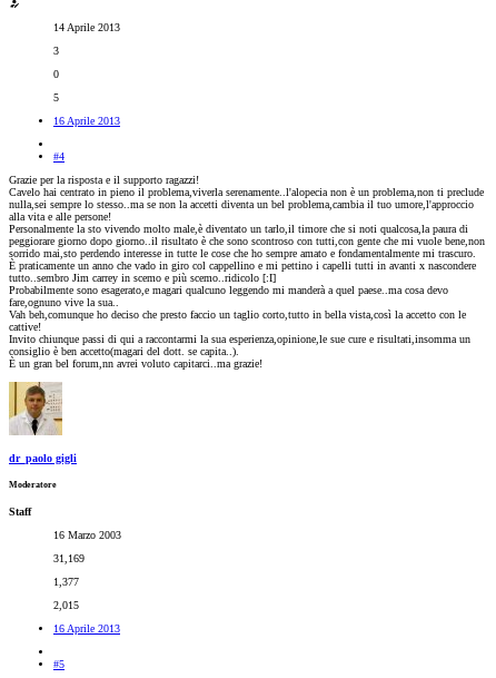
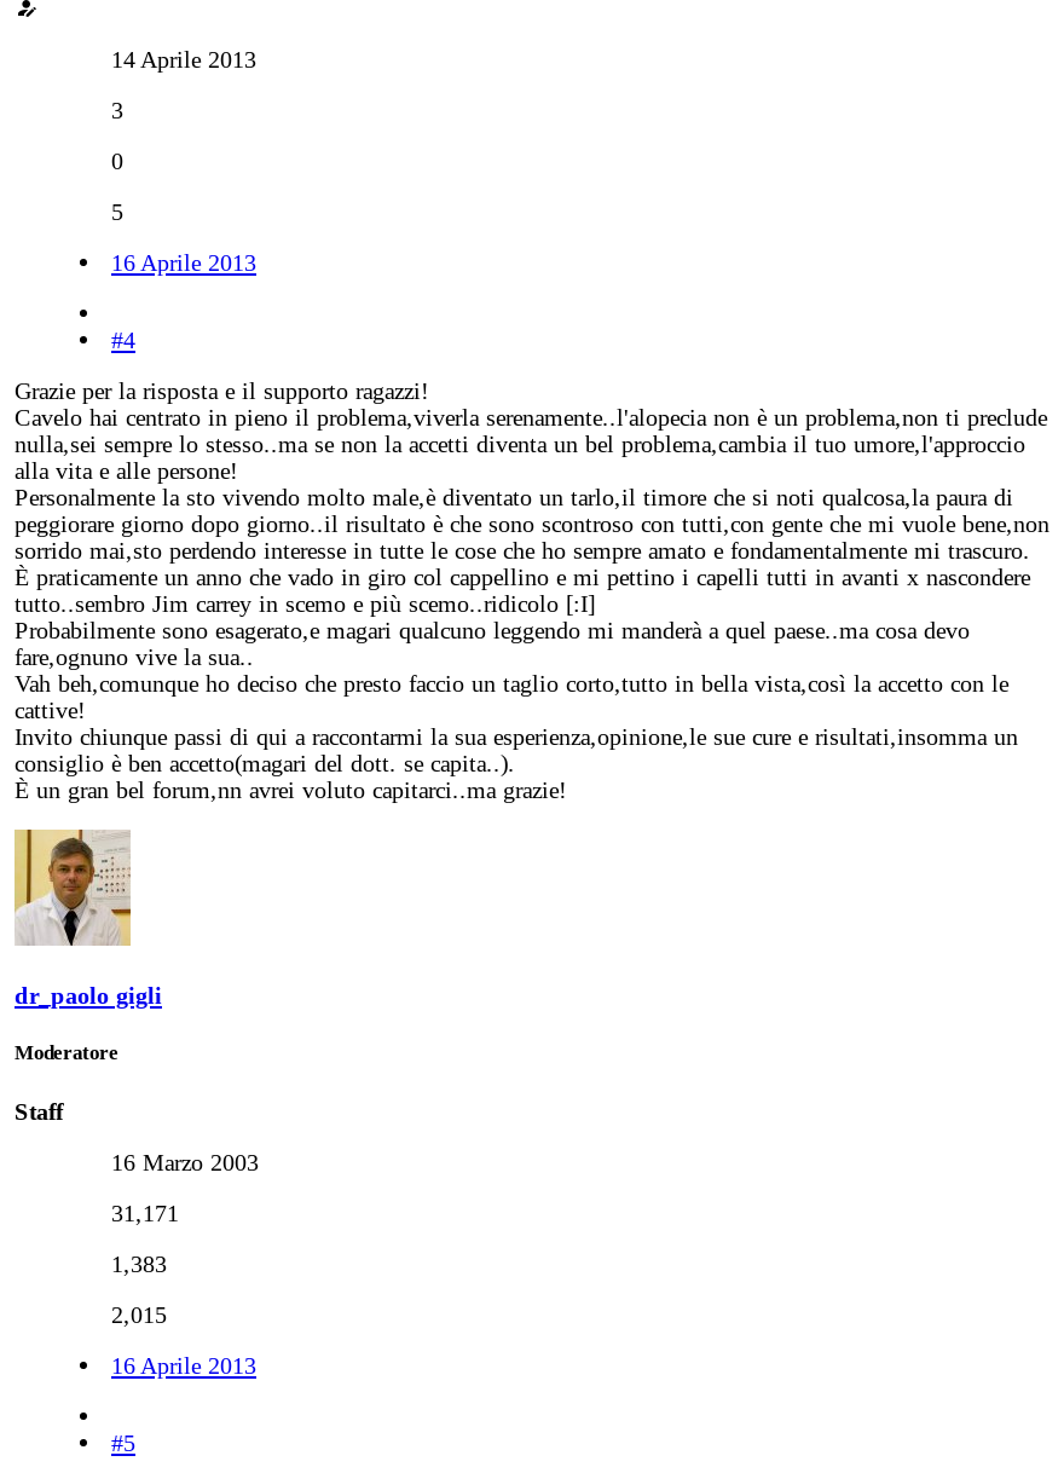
- 31,169
+ 31,171

- 1,377
+ 1,383
